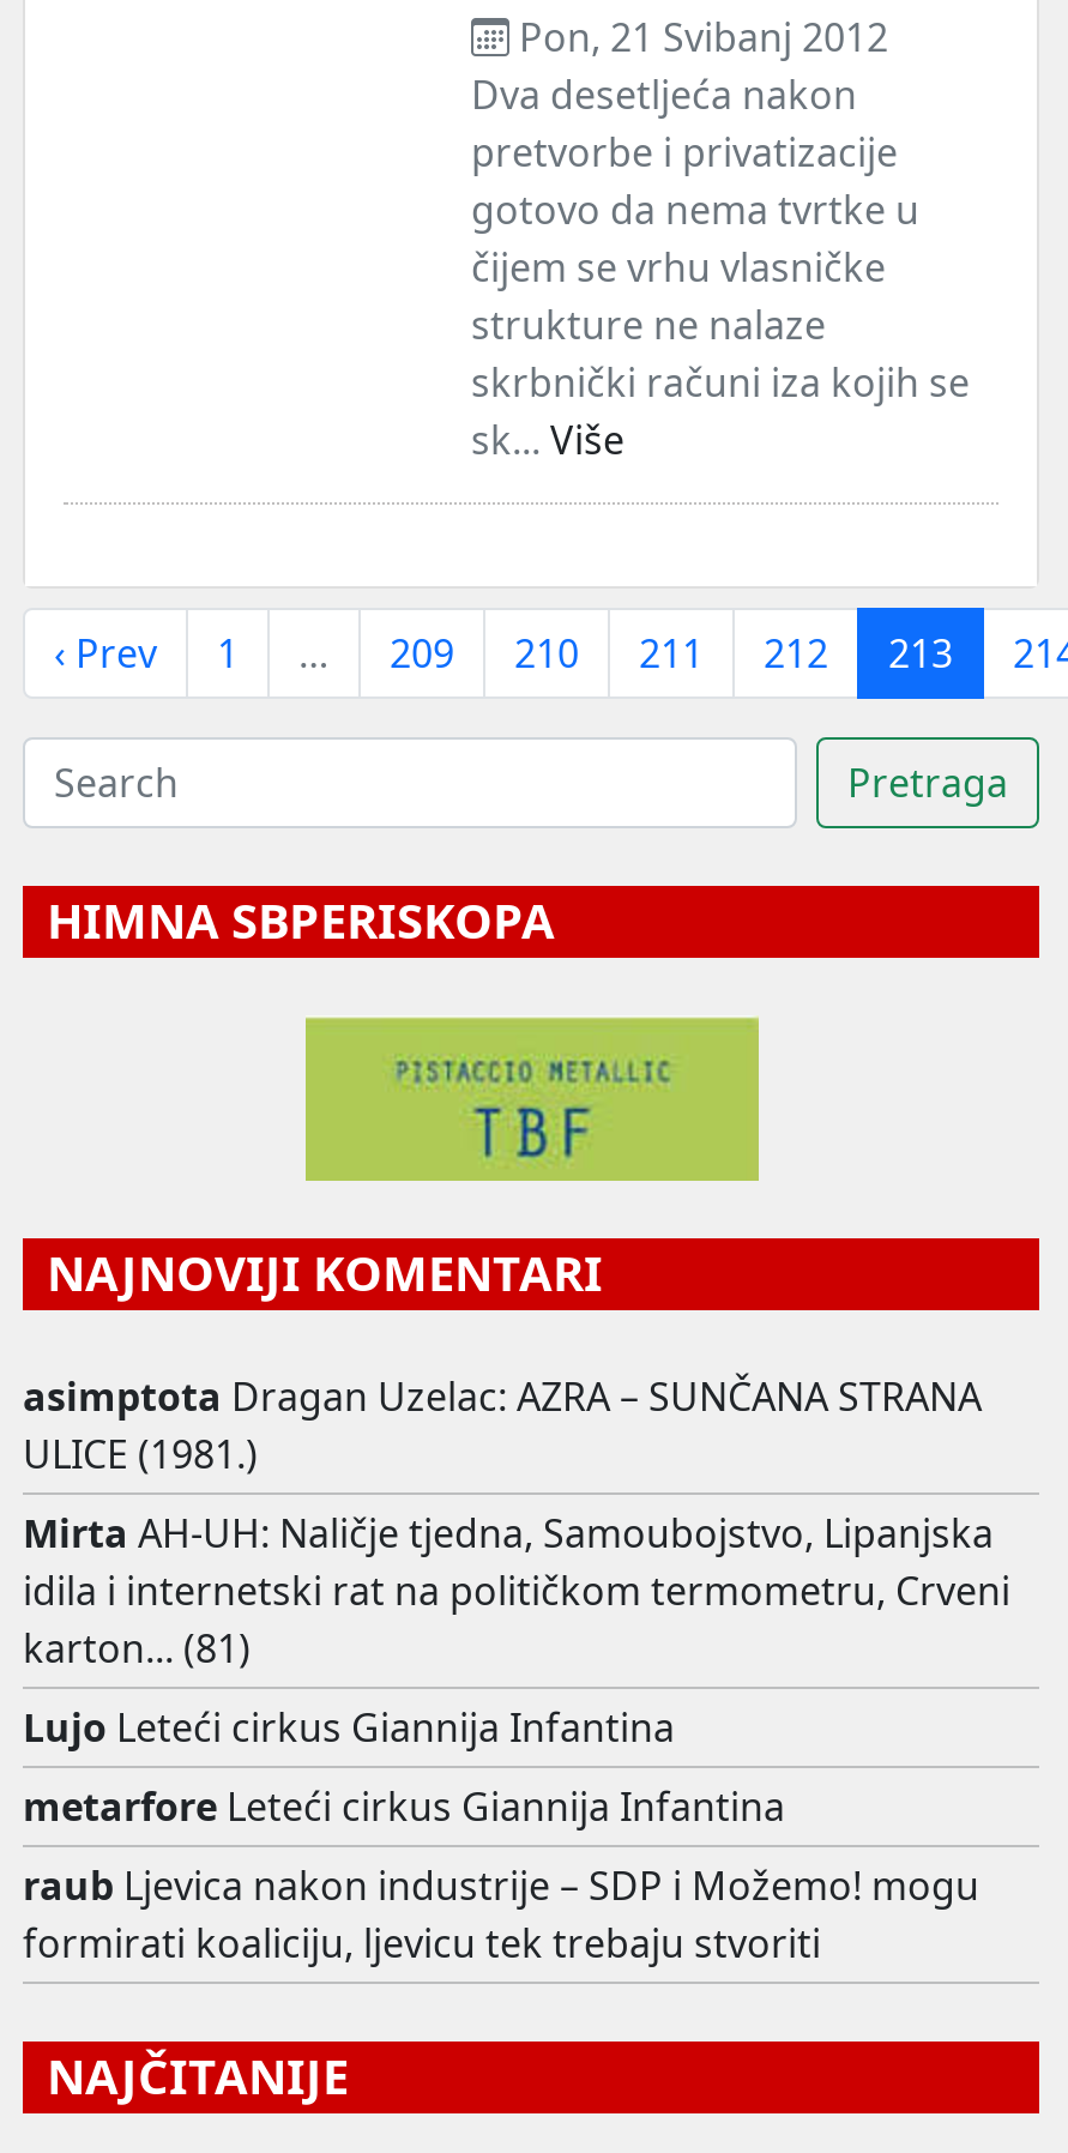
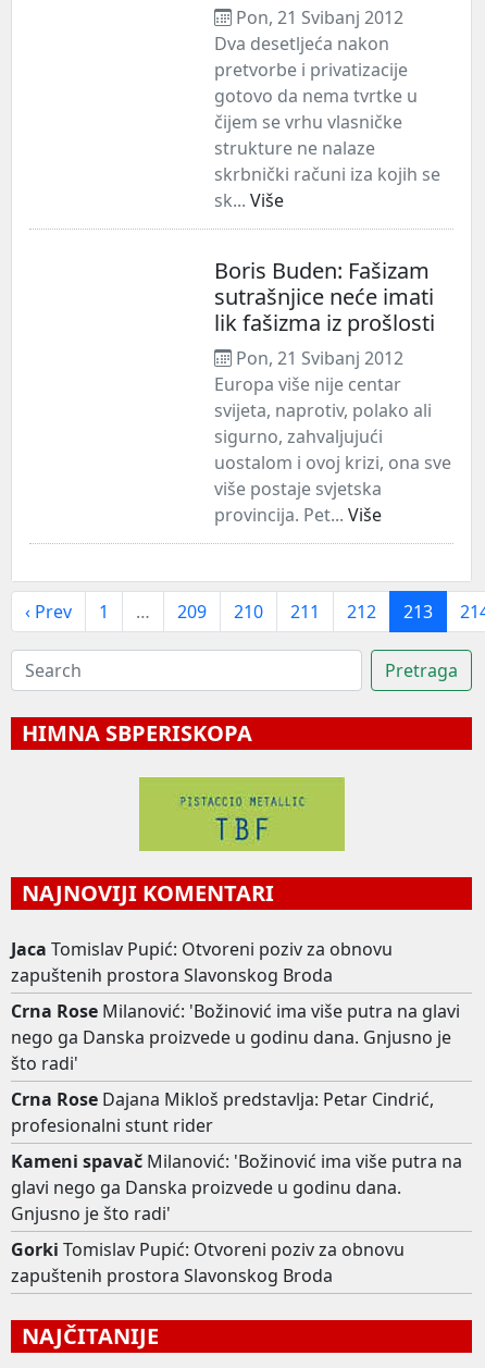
+ Boris Buden: Fašizam
+ sutrašnjice neće imati
+ lik fašizma iz prošlosti
+ Pon, 21 Svibanj 2012
+ Europa više nije centar
+ svijeta, naprotiv, polako ali
+ sigurno, zahvaljujući
+ uostalom i ovoj krizi, ona sve
+ više postaje svjetska
+ provincija. Pet... Više

- asimptota Dragan Uzelac: AZRA – SUNČANA STRANA
- ULICE (1981.)
+ Jaca Tomislav Pupić: Otvoreni poziv za obnovu
+ zapuštenih prostora Slavonskog Broda

- Mirta AH-UH: Naličje tjedna, Samoubojstvo, Lipanjska
- idila i internetski rat na političkom termometru, Crveni
- karton... (81)
+ Crna Rose Milanović: 'Božinović ima više putra na glavi
+ nego ga Danska proizvede u godinu dana. Gnjusno je
+ što radi'

- Lujo Leteći cirkus Giannija Infantina
+ Crna Rose Dajana Mikloš predstavlja: Petar Cindrić,
+ profesionalni stunt rider

- metarfore Leteći cirkus Giannija Infantina
+ Kameni spavač Milanović: 'Božinović ima više putra na
+ glavi nego ga Danska proizvede u godinu dana.
+ Gnjusno je što radi'

- raub Ljevica nakon industrije – SDP i Možemo! mogu
- formirati koaliciju, ljevicu tek trebaju stvoriti
+ Gorki Tomislav Pupić: Otvoreni poziv za obnovu
+ zapuštenih prostora Slavonskog Broda
